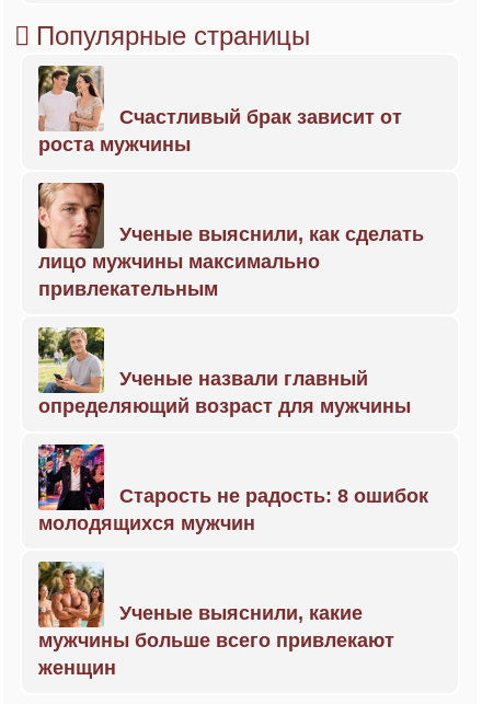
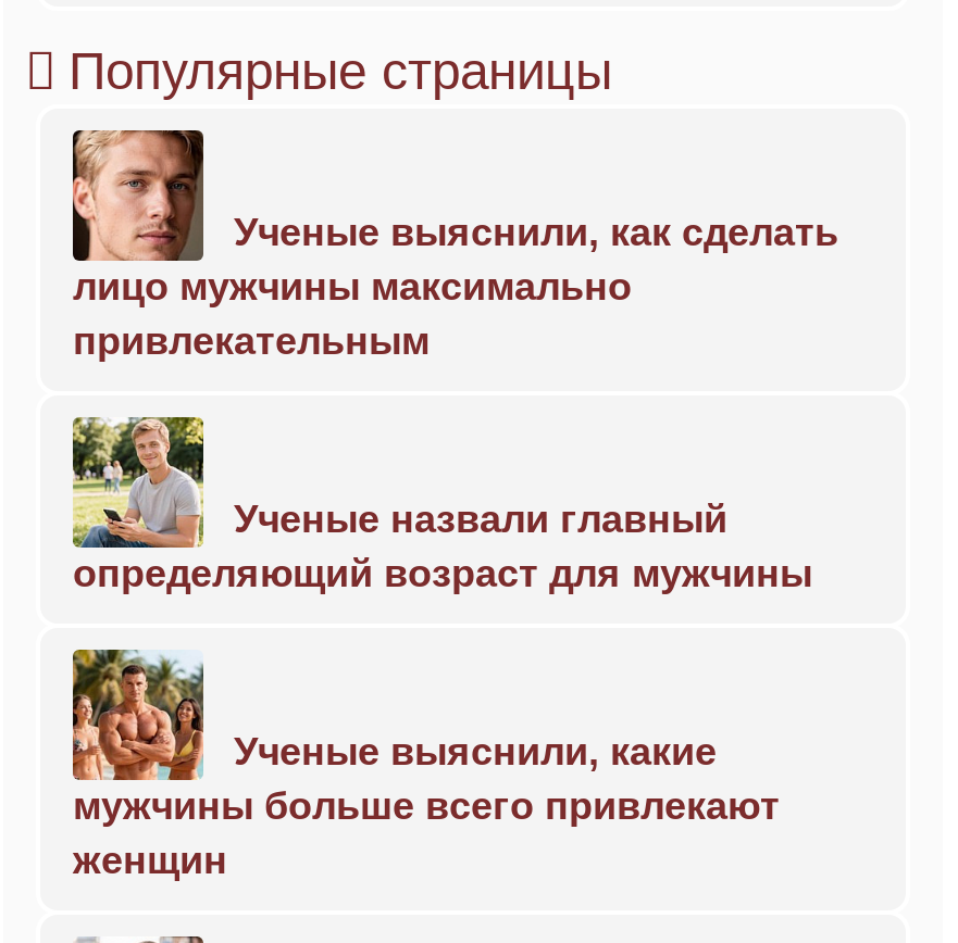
- [image]
- Счастливый брак зависит от
- роста мужчины

- [image]
- Старость не радость: 8 ошибок
- молодящихся мужчин
